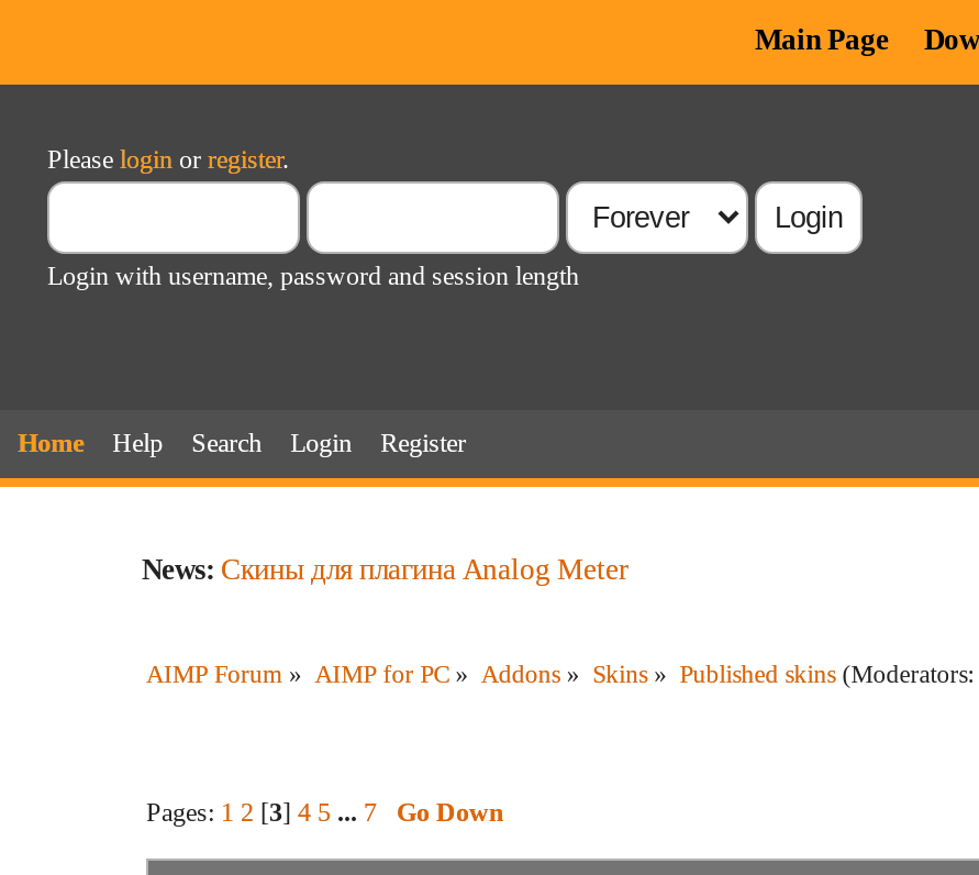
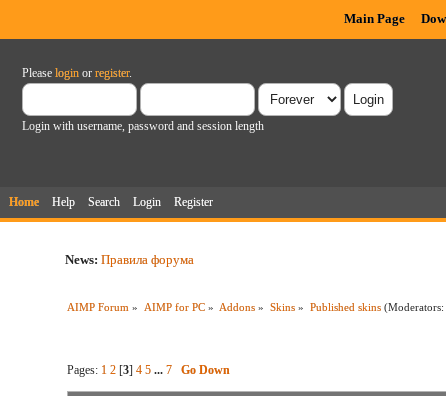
- News: Скины для плагина Analog Meter
+ News: Правила форума
